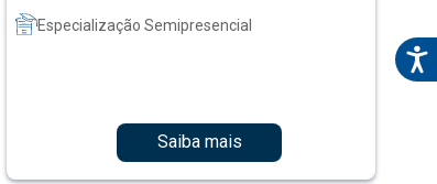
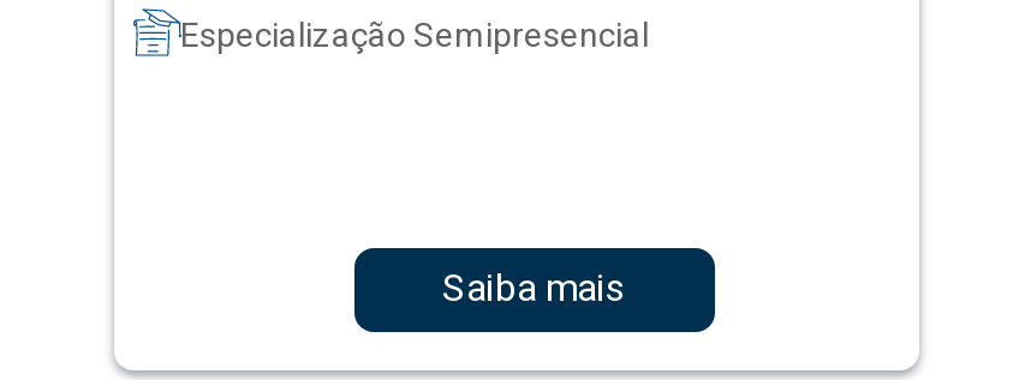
- [image]
